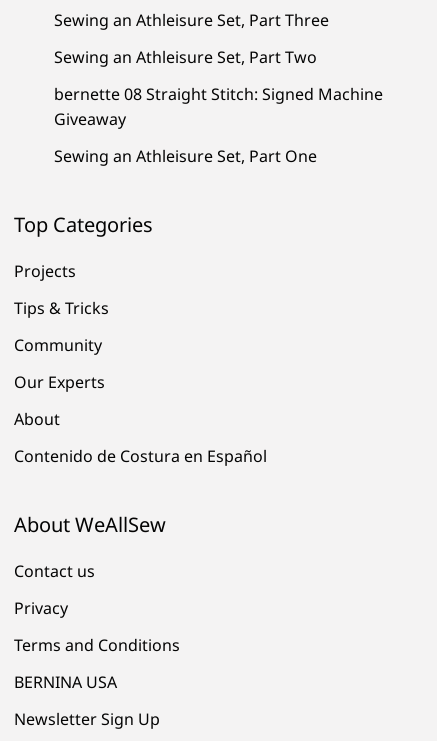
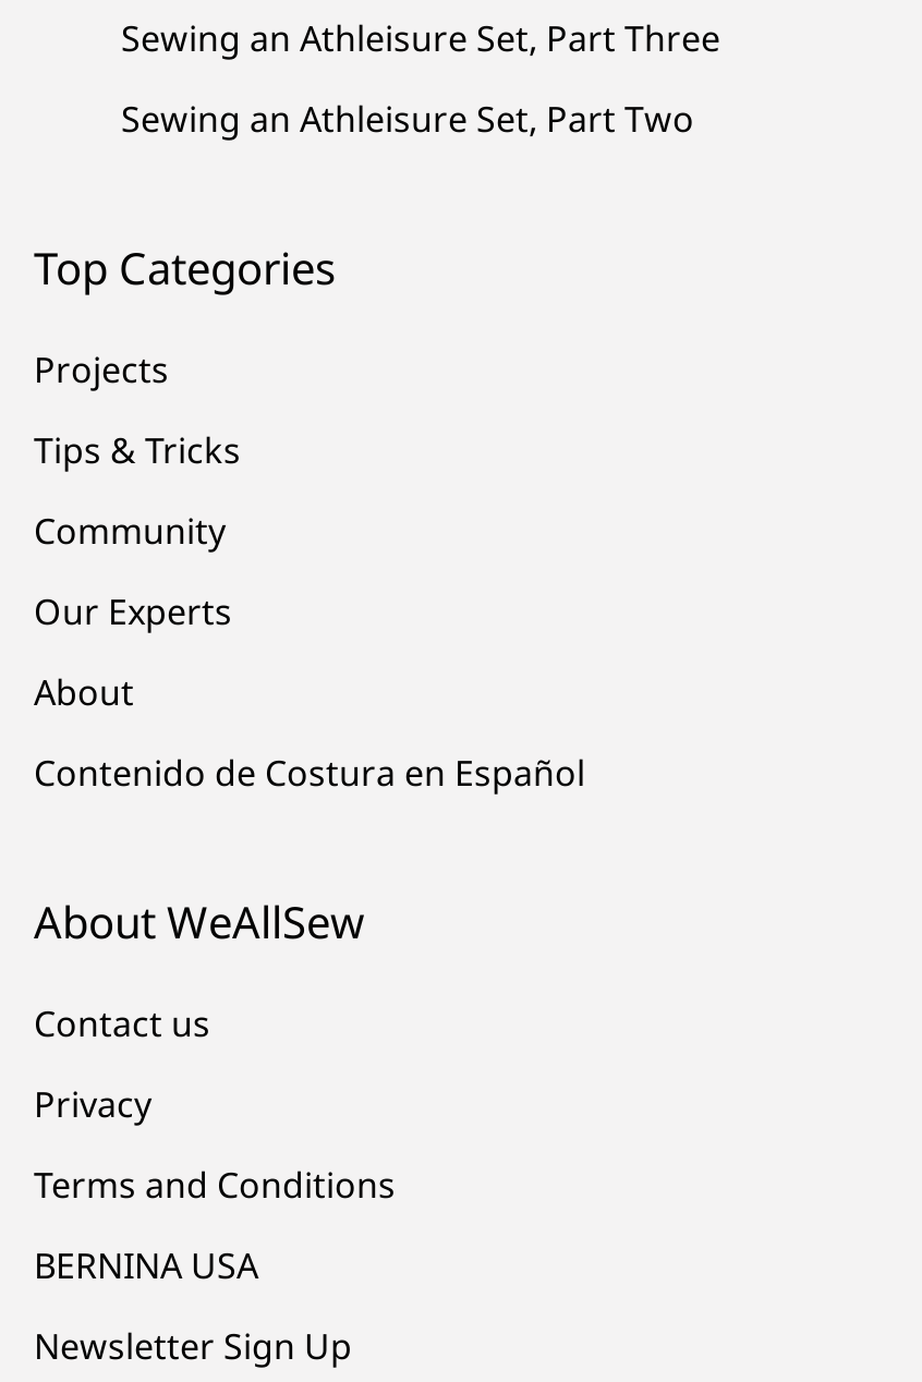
- bernette 08 Straight Stitch: Signed Machine
- Giveaway
- Sewing an Athleisure Set, Part One
